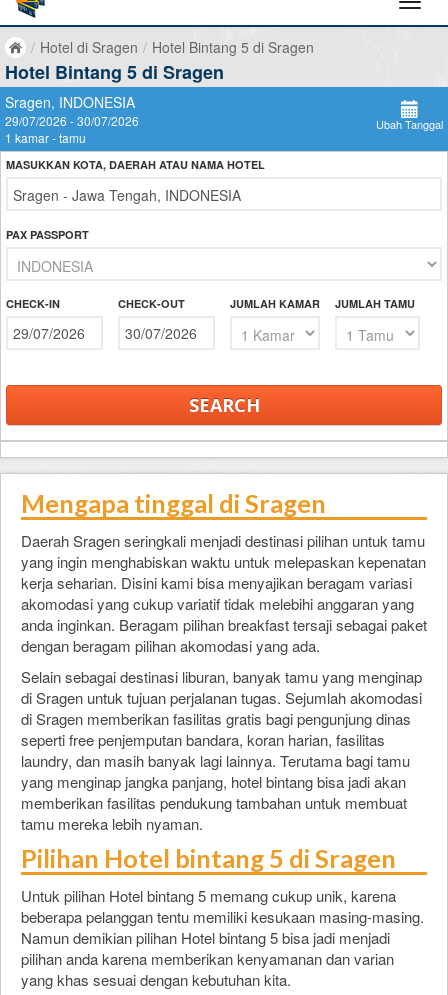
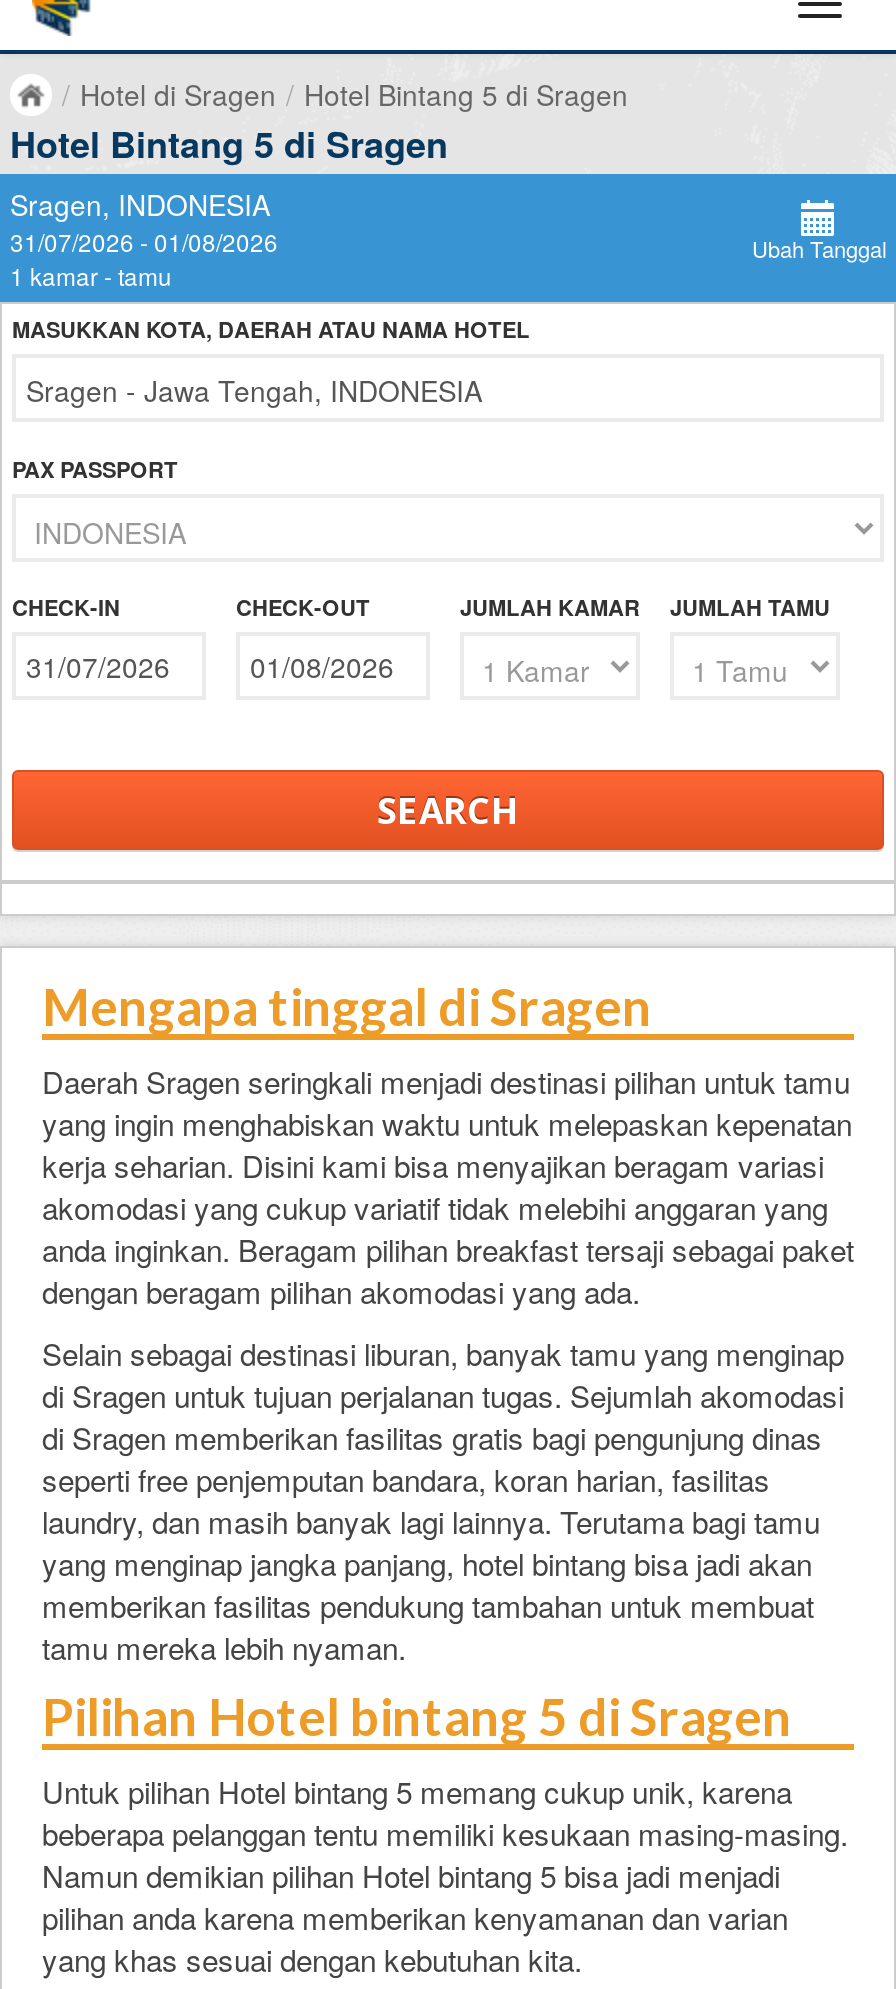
- 29/07/2026 - 30/07/2026
+ 31/07/2026 - 01/08/2026
